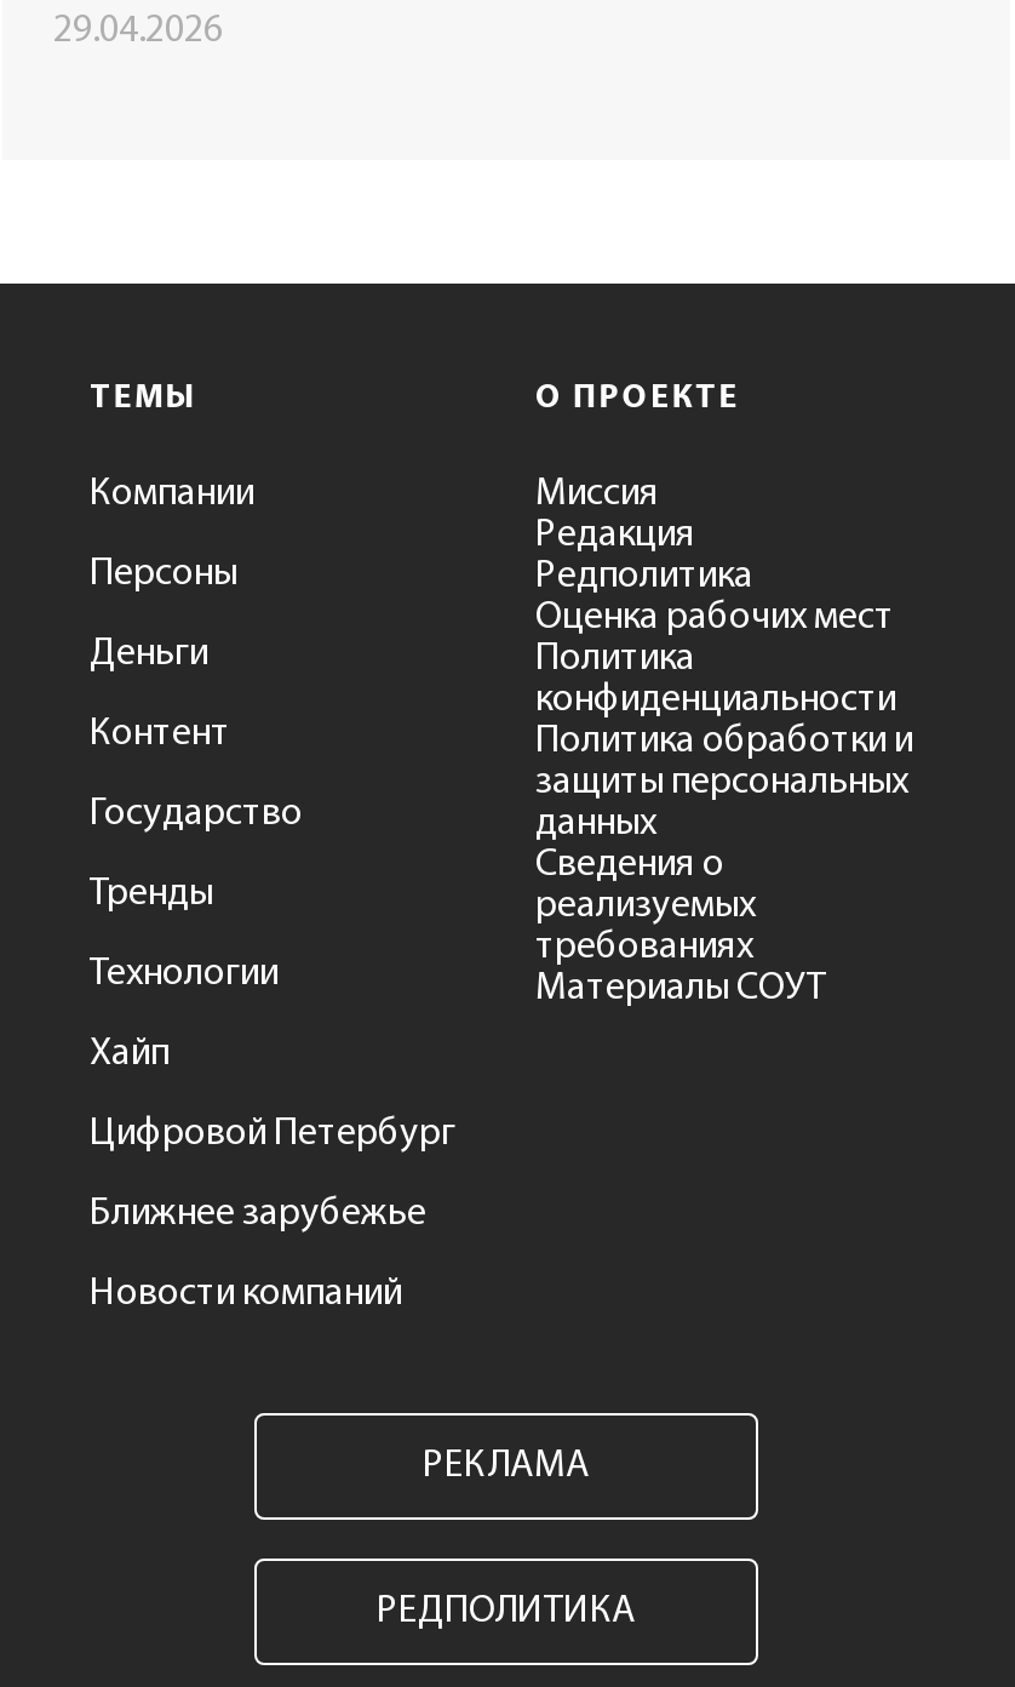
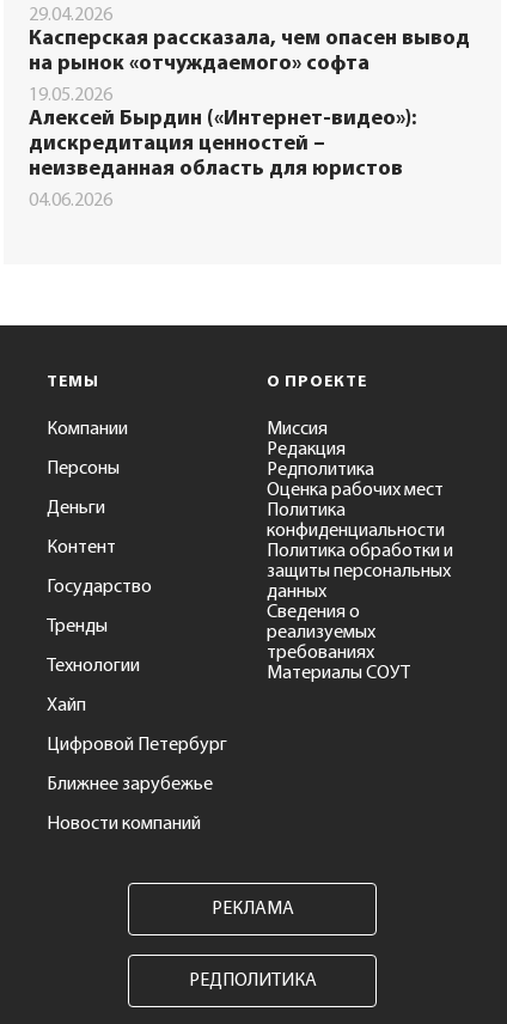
+ Касперская рассказала, чем опасен вывод
+ на рынок «отчуждаемого» софта
+ 19.05.2026
+ Алексей Бырдин («Интернет-видео»):
+ дискредитация ценностей –
+ неизведанная область для юристов
+ 04.06.2026
